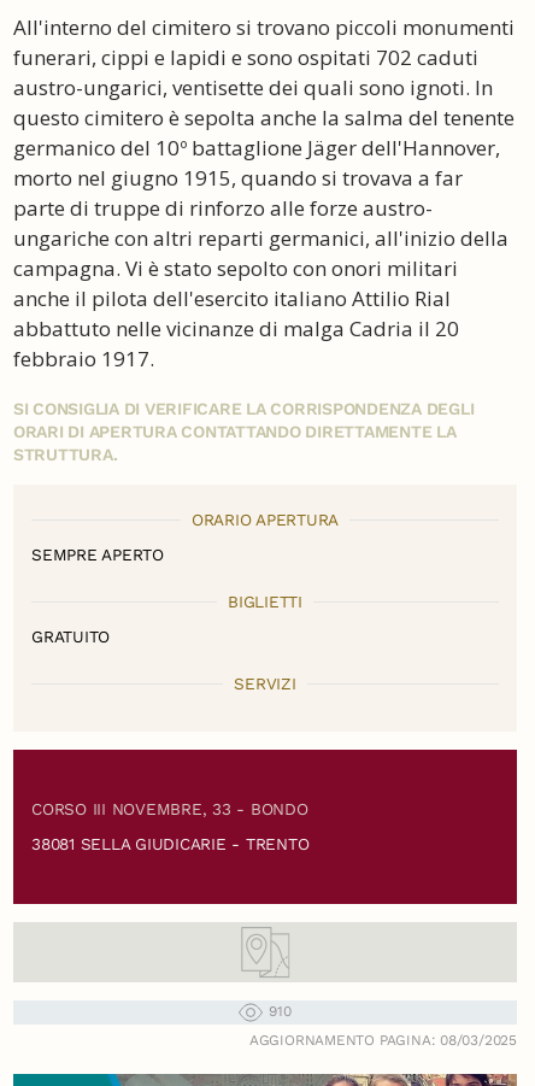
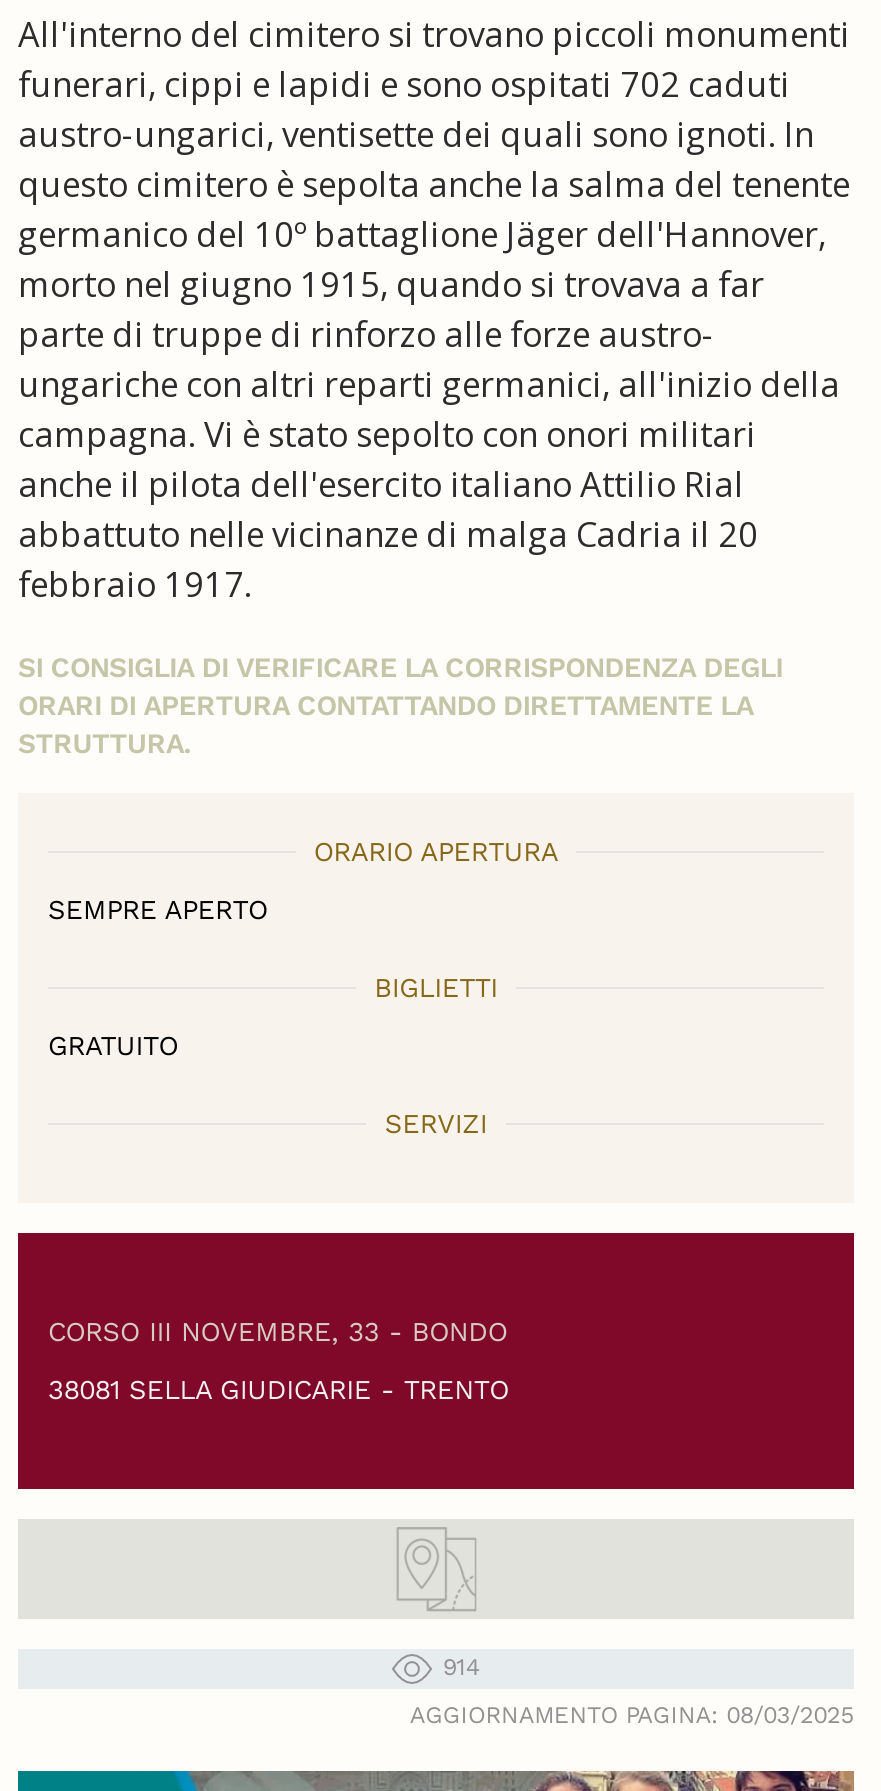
- 910
+ 914
